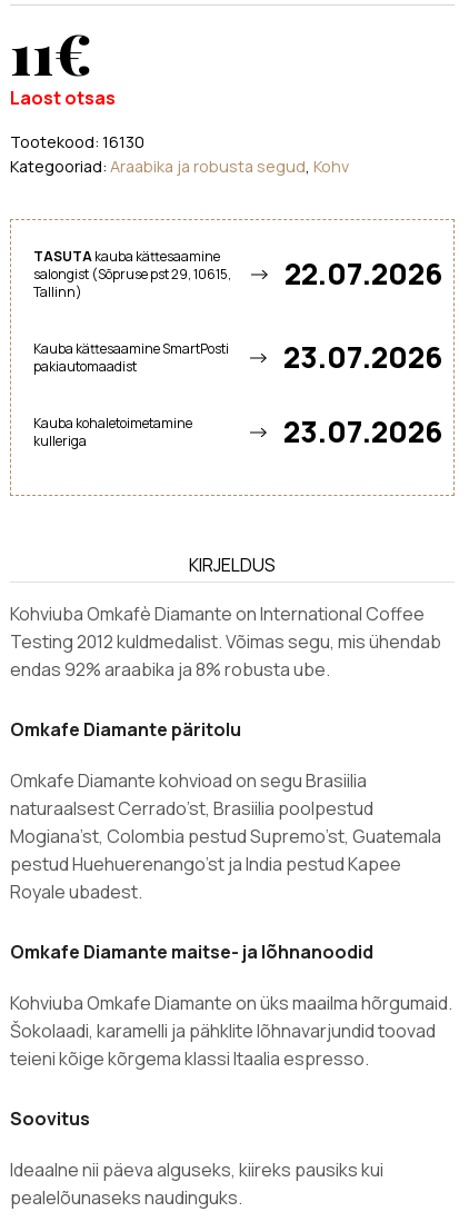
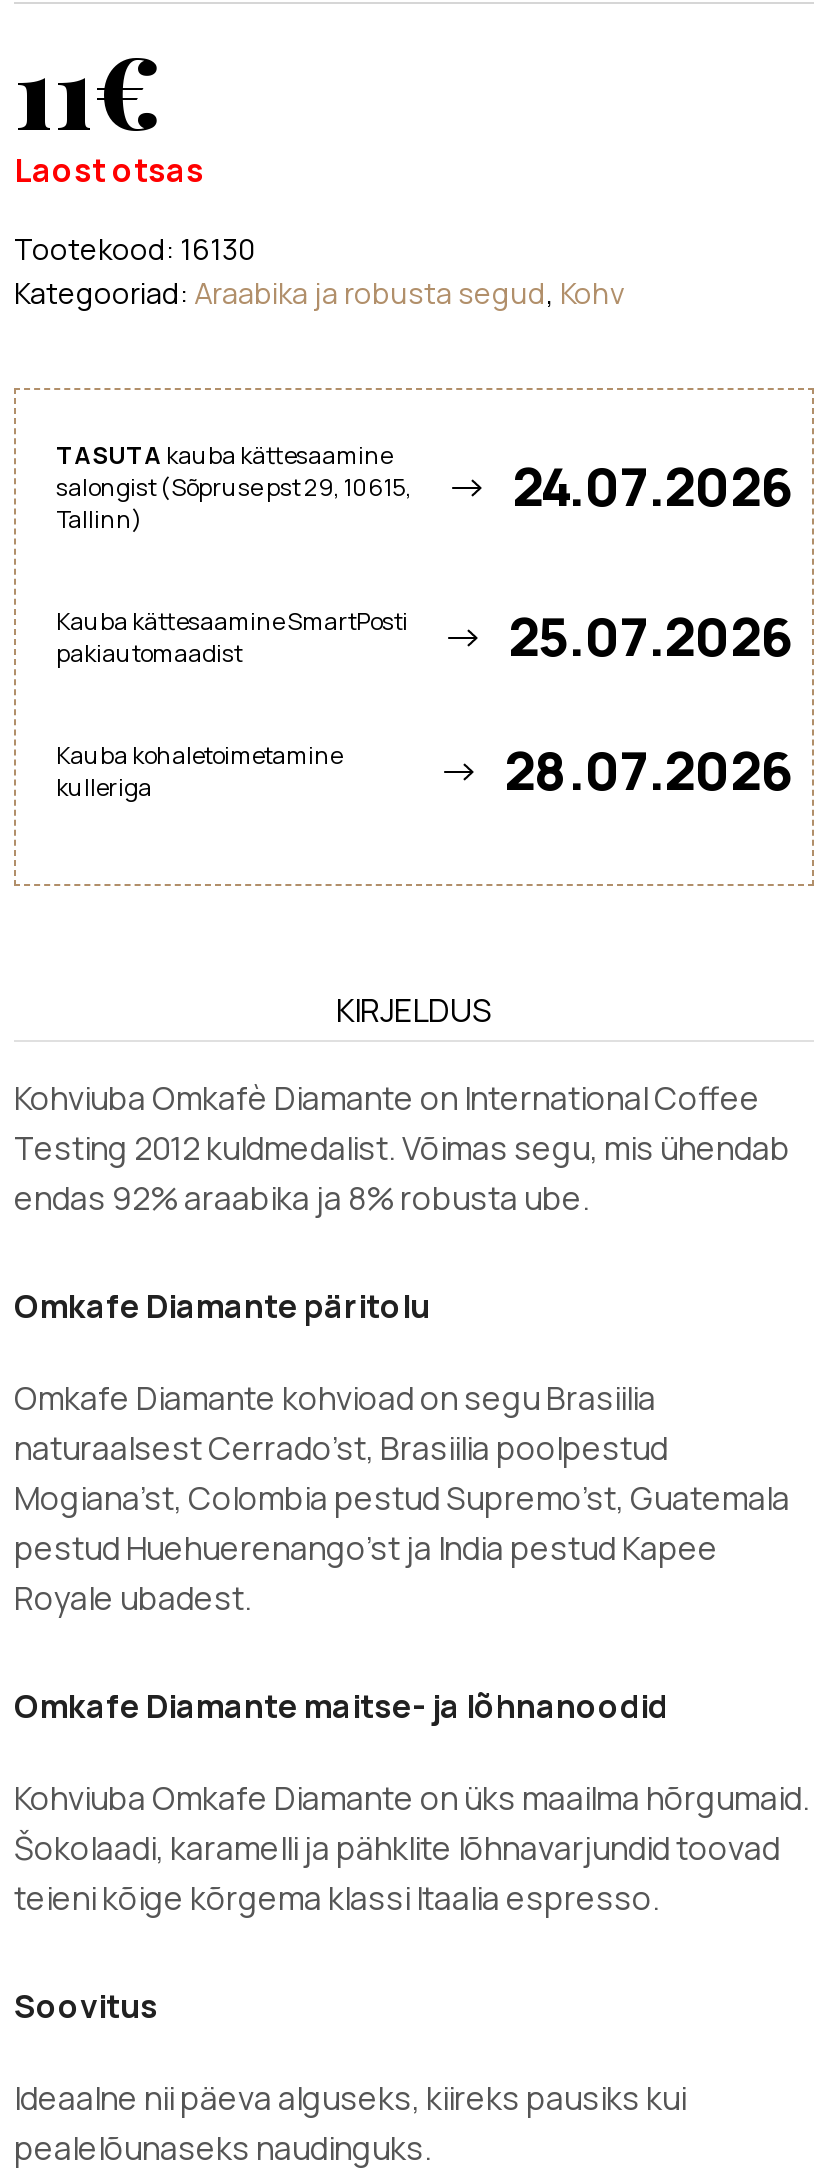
- 22.07.2026
+ 24.07.2026

- 23.07.2026
+ 25.07.2026

- 23.07.2026
+ 28.07.2026
